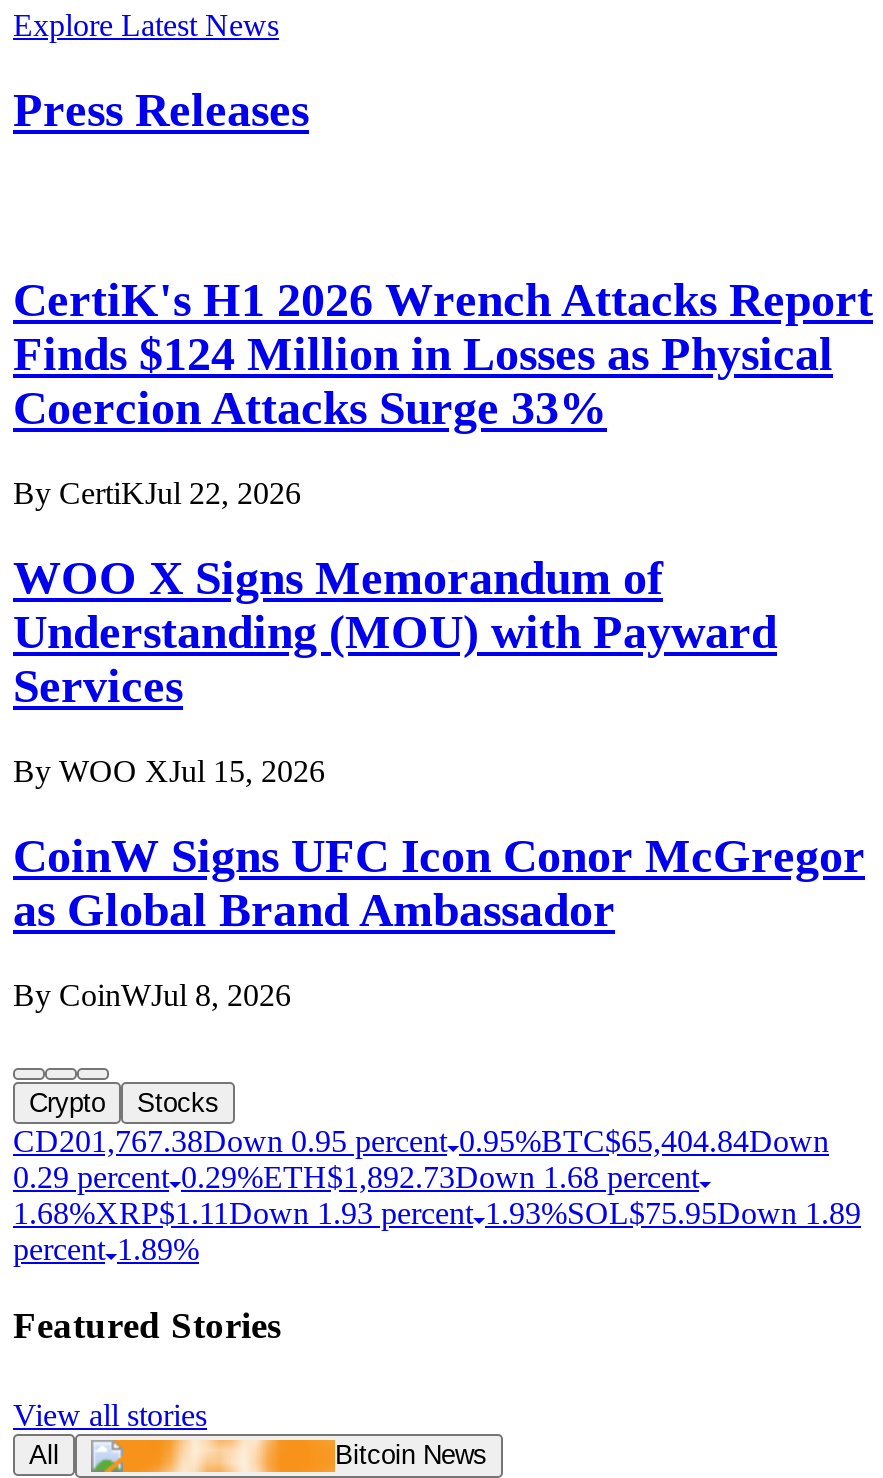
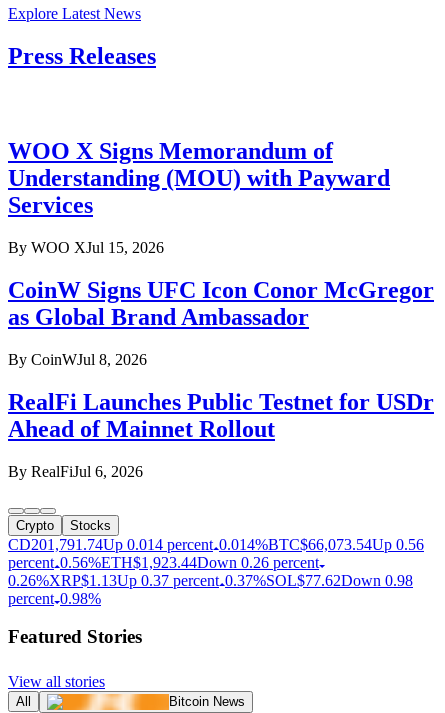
- CertiK's H1 2026 Wrench Attacks Report
- Finds $124 Million in Losses as Physical
- Coercion Attacks Surge 33%
- By CertiKJul 22, 2026

moved up: WOO X Signs Memorandum of | Understanding (MOU) with Payward | Services | By WOO XJul 15, 2026 | CoinW Signs UFC Icon Conor McGregor | as Global Brand Ambassador | By CoinWJul 8, 2026

+ RealFi Launches Public Testnet for USDr
+ Ahead of Mainnet Rollout
+ By RealFiJul 6, 2026

- CD201,767.38Down 0.95 percent 0.95%BTC$65,404.84Down
- 0.29 percent 0.29%ETH$1,892.73Down 1.68 percent
- 1.68%XRP$1.11 Down 1.93 percent 1.93%SOL $75.95Down 1.89
- percent 1.89%
+ CD201,791.74Up 0.014 percent 0.014%BTC$66,073.54Up 0.56
+ percent 0.56%ETH$1,923.44Down 0.26 percent
+ 0.26%XRP$1.13 Up 0.37 percent 0.37%SOL $77.62Down 0.98
+ percent 0.98%
